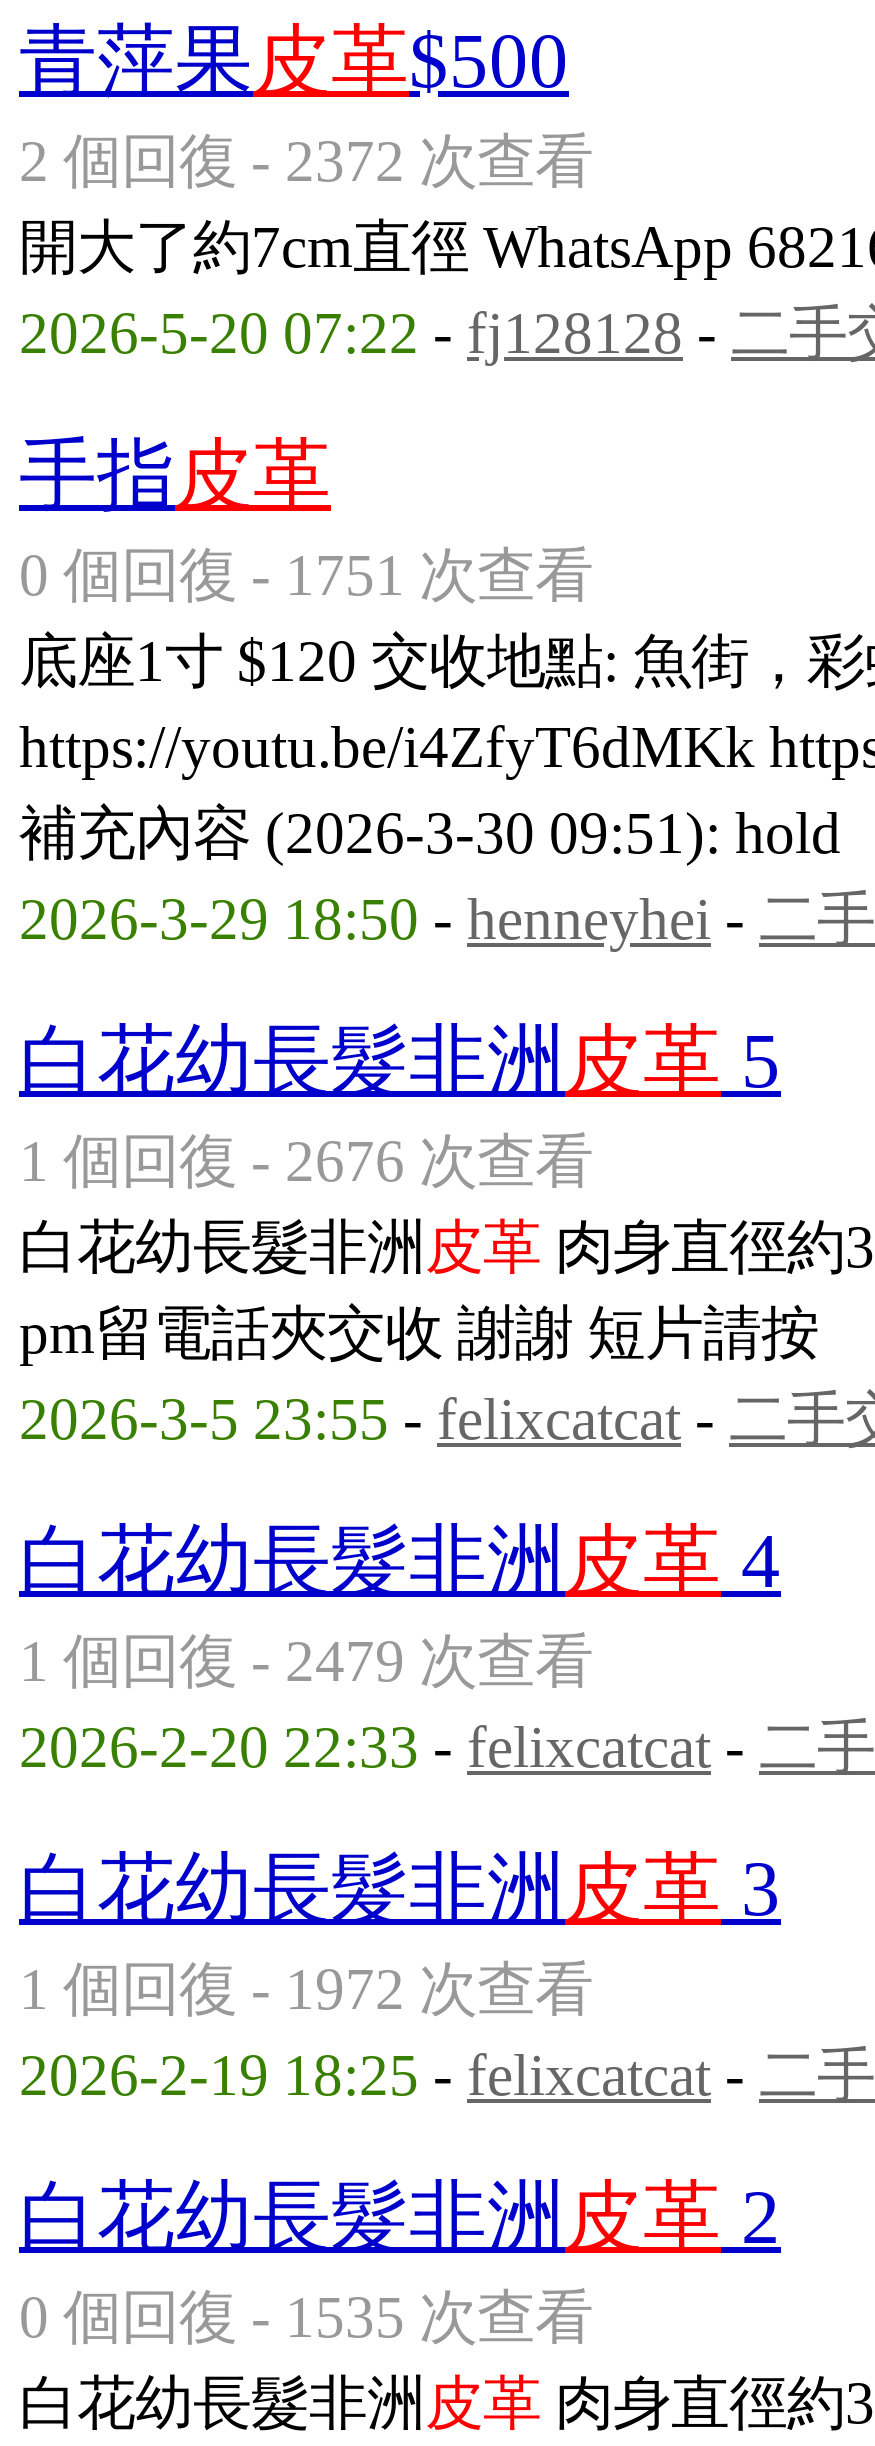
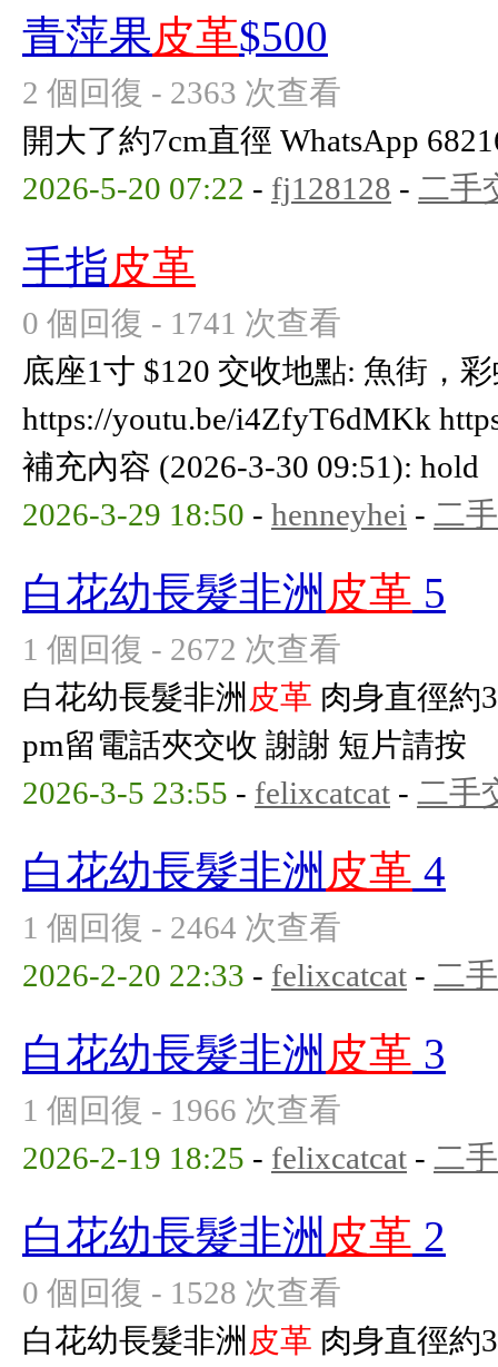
- 2 個回復 - 2372 次查看
+ 2 個回復 - 2363 次查看

- 0 個回復 - 1751 次查看
+ 0 個回復 - 1741 次查看

- 1 個回復 - 2676 次查看
+ 1 個回復 - 2672 次查看

- 1 個回復 - 2479 次查看
+ 1 個回復 - 2464 次查看

- 1 個回復 - 1972 次查看
+ 1 個回復 - 1966 次查看

- 0 個回復 - 1535 次查看
+ 0 個回復 - 1528 次查看
